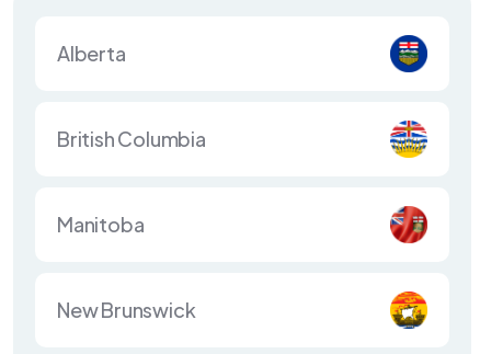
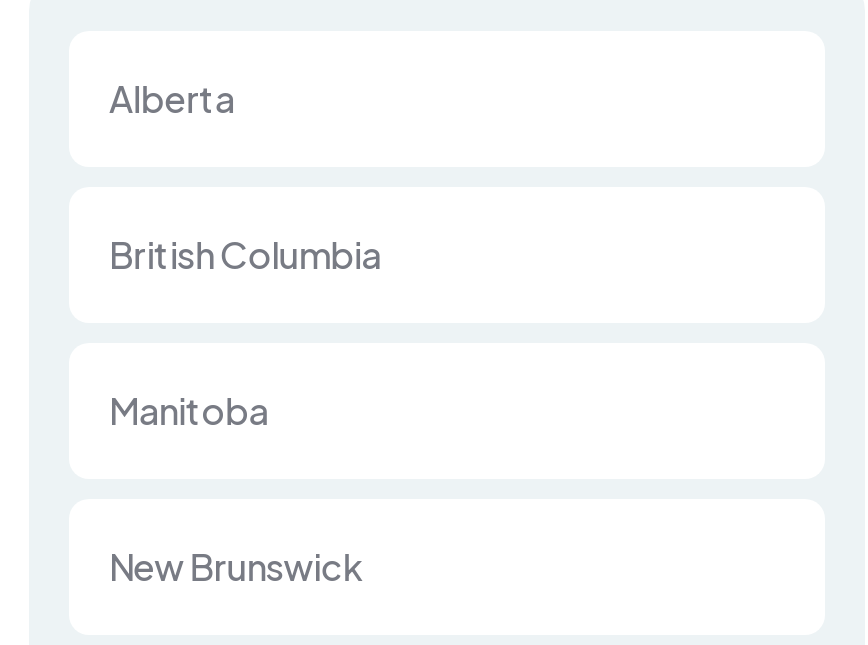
- [image]

- [image]

- [image]

- [image]
